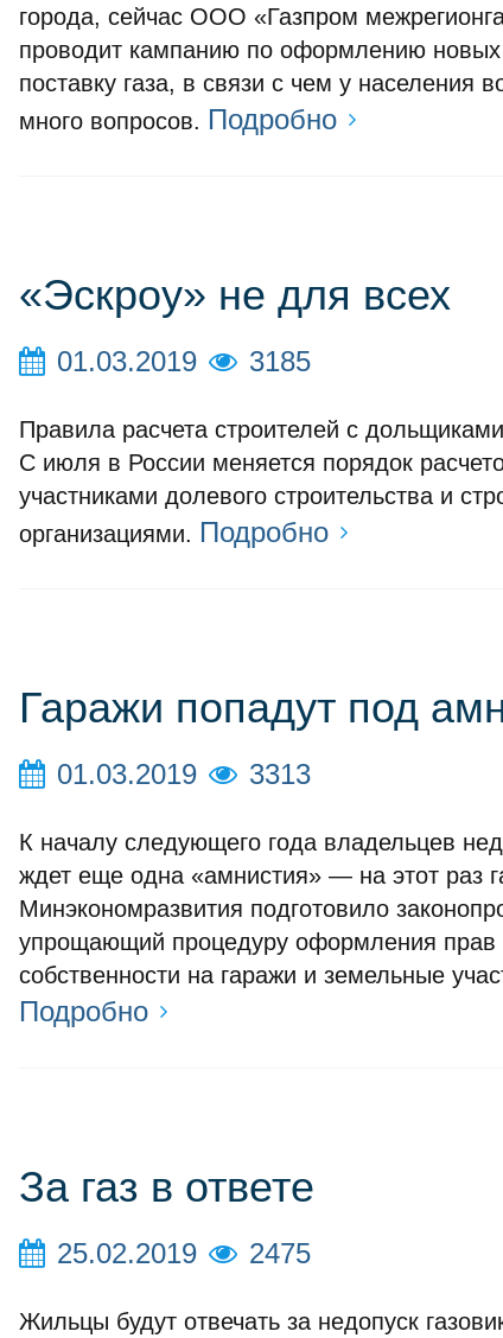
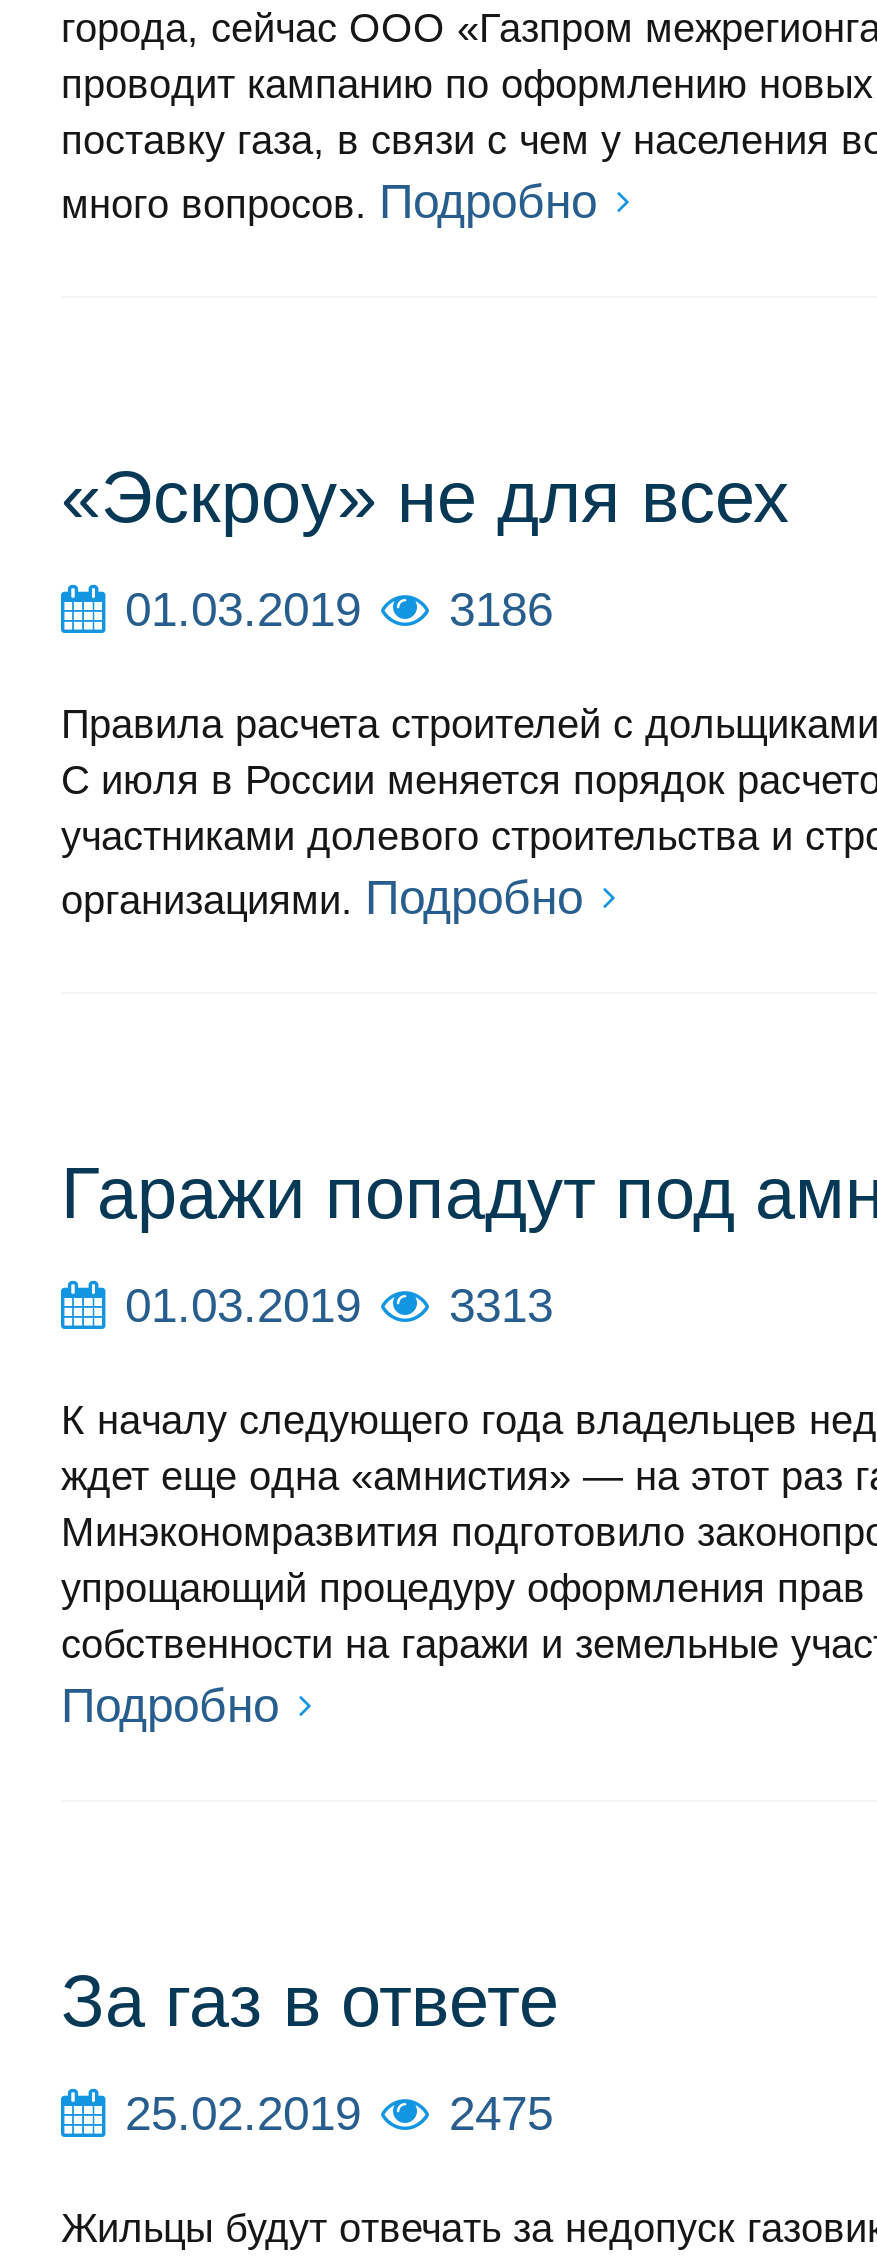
- 01.03.2019 3185
+ 01.03.2019 3186
